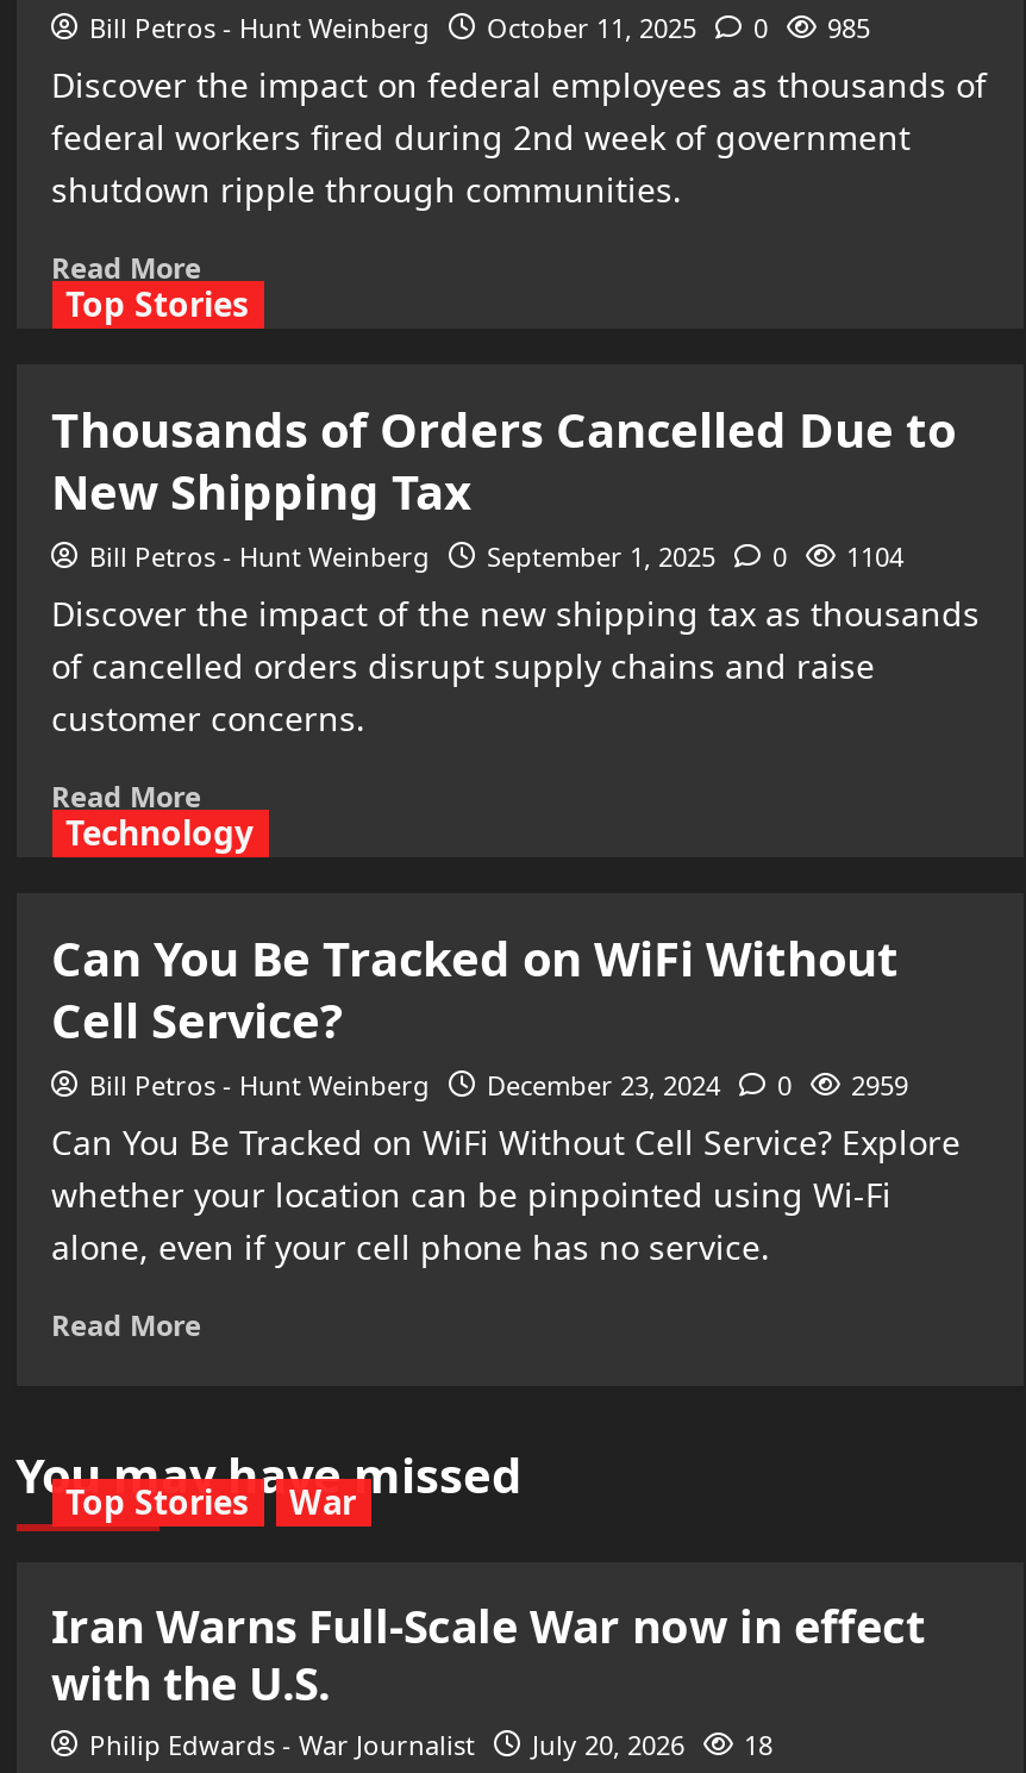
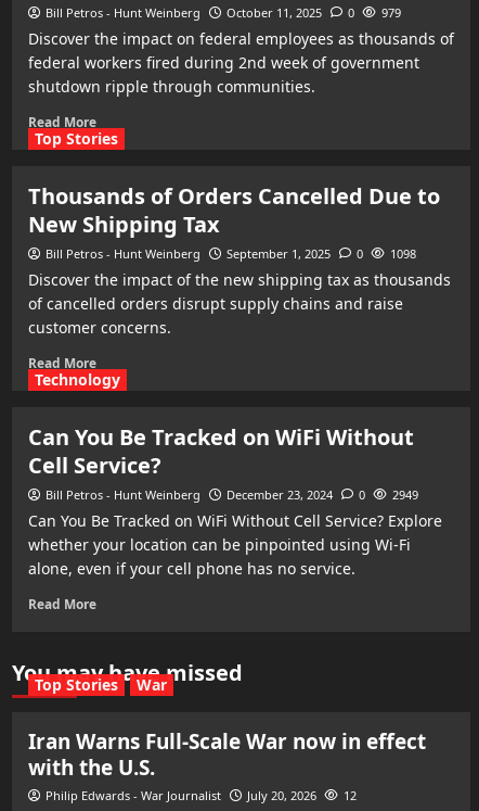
- Bill Petros - Hunt Weinberg October 11, 2025 0 985
+ Bill Petros - Hunt Weinberg October 11, 2025 0 979

- Bill Petros - Hunt Weinberg September 1, 2025 0 1104
+ Bill Petros - Hunt Weinberg September 1, 2025 0 1098

- Bill Petros - Hunt Weinberg December 23, 2024 0 2959
+ Bill Petros - Hunt Weinberg December 23, 2024 0 2949

- Philip Edwards - War Journalist July 20, 2026 18
+ Philip Edwards - War Journalist July 20, 2026 12
